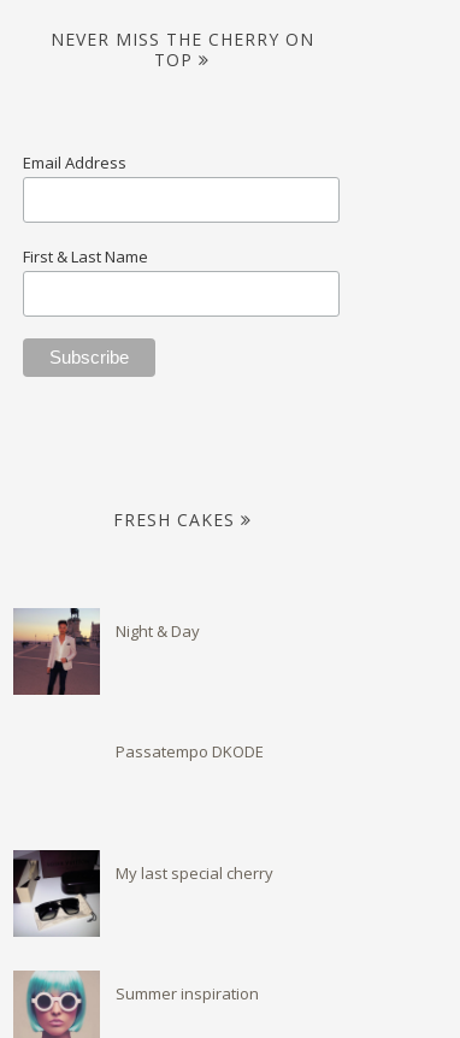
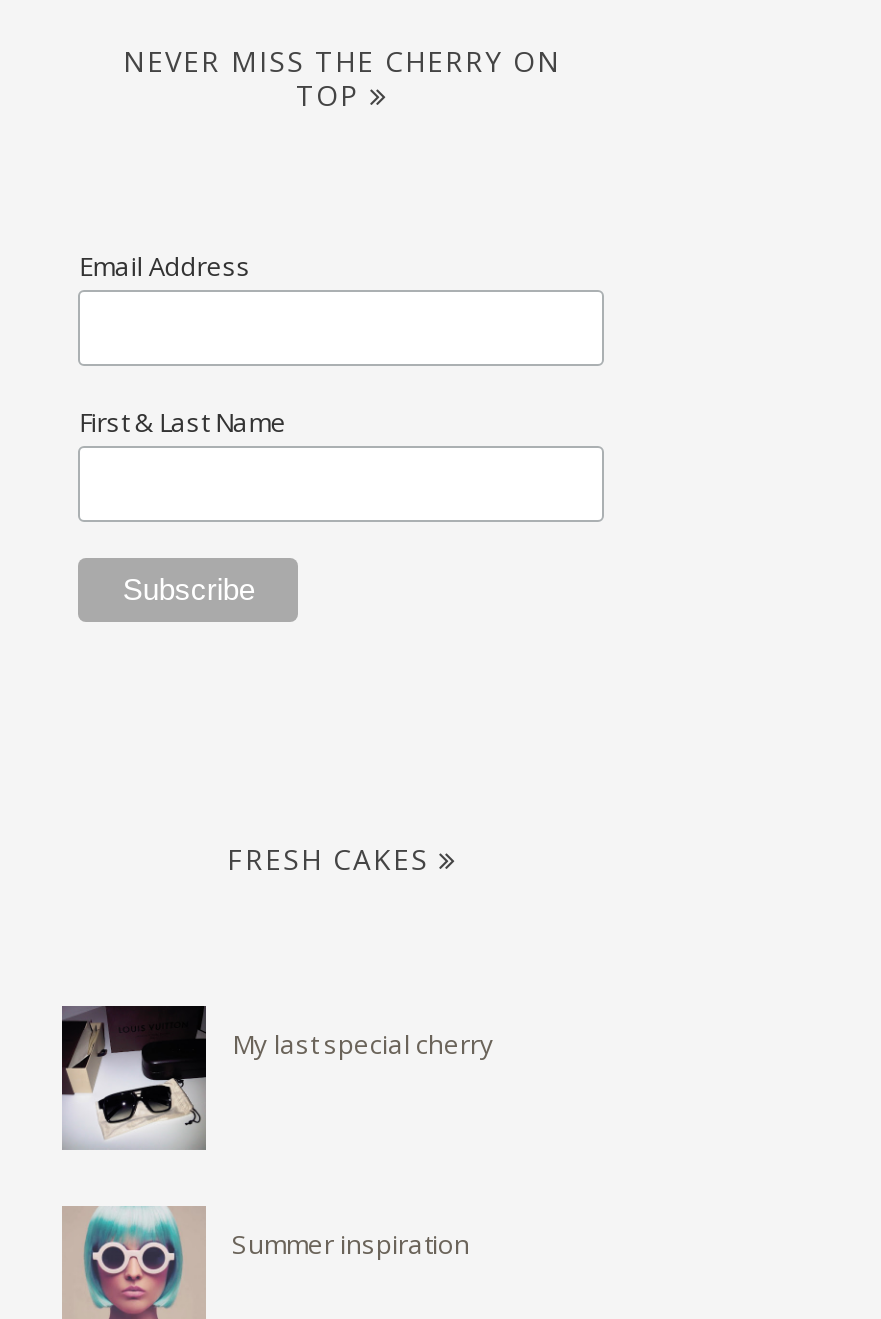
- [image]
- Night & Day

- Passatempo DKODE
